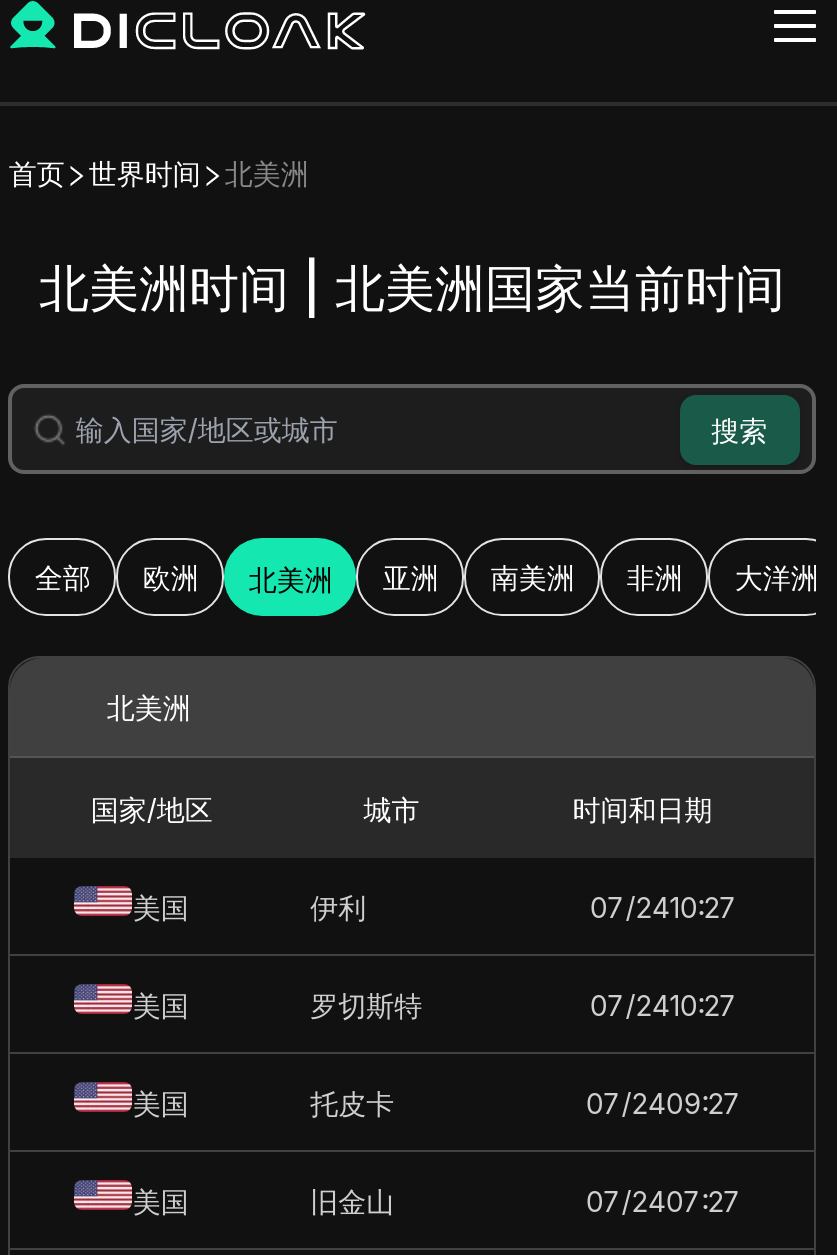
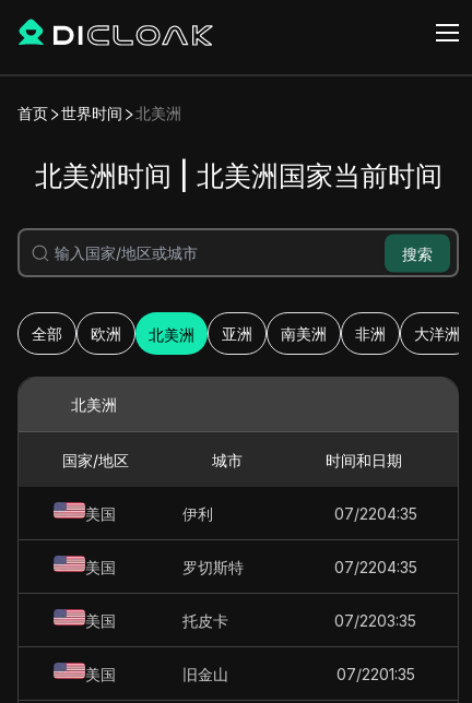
- 07/2410:27
+ 07/2204:35

- 07/2410:27
+ 07/2204:35

- 07/2409:27
+ 07/2203:35

- 07/2407:27
+ 07/2201:35
